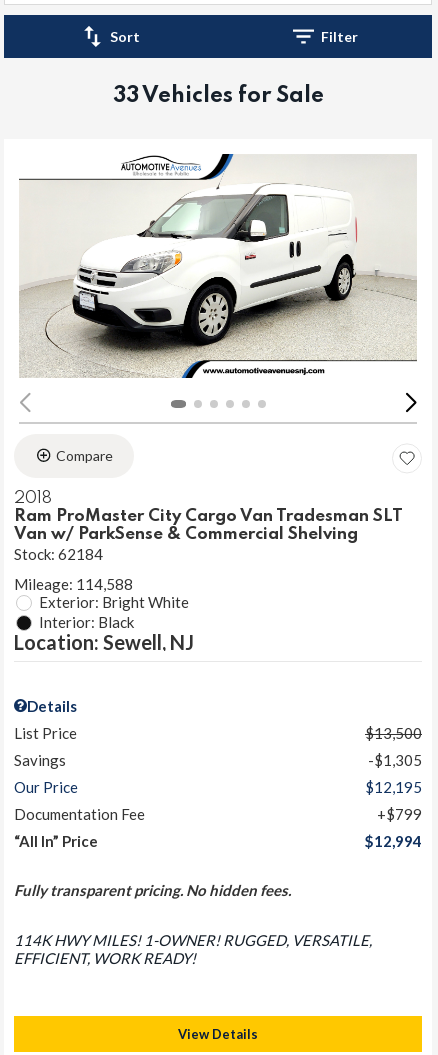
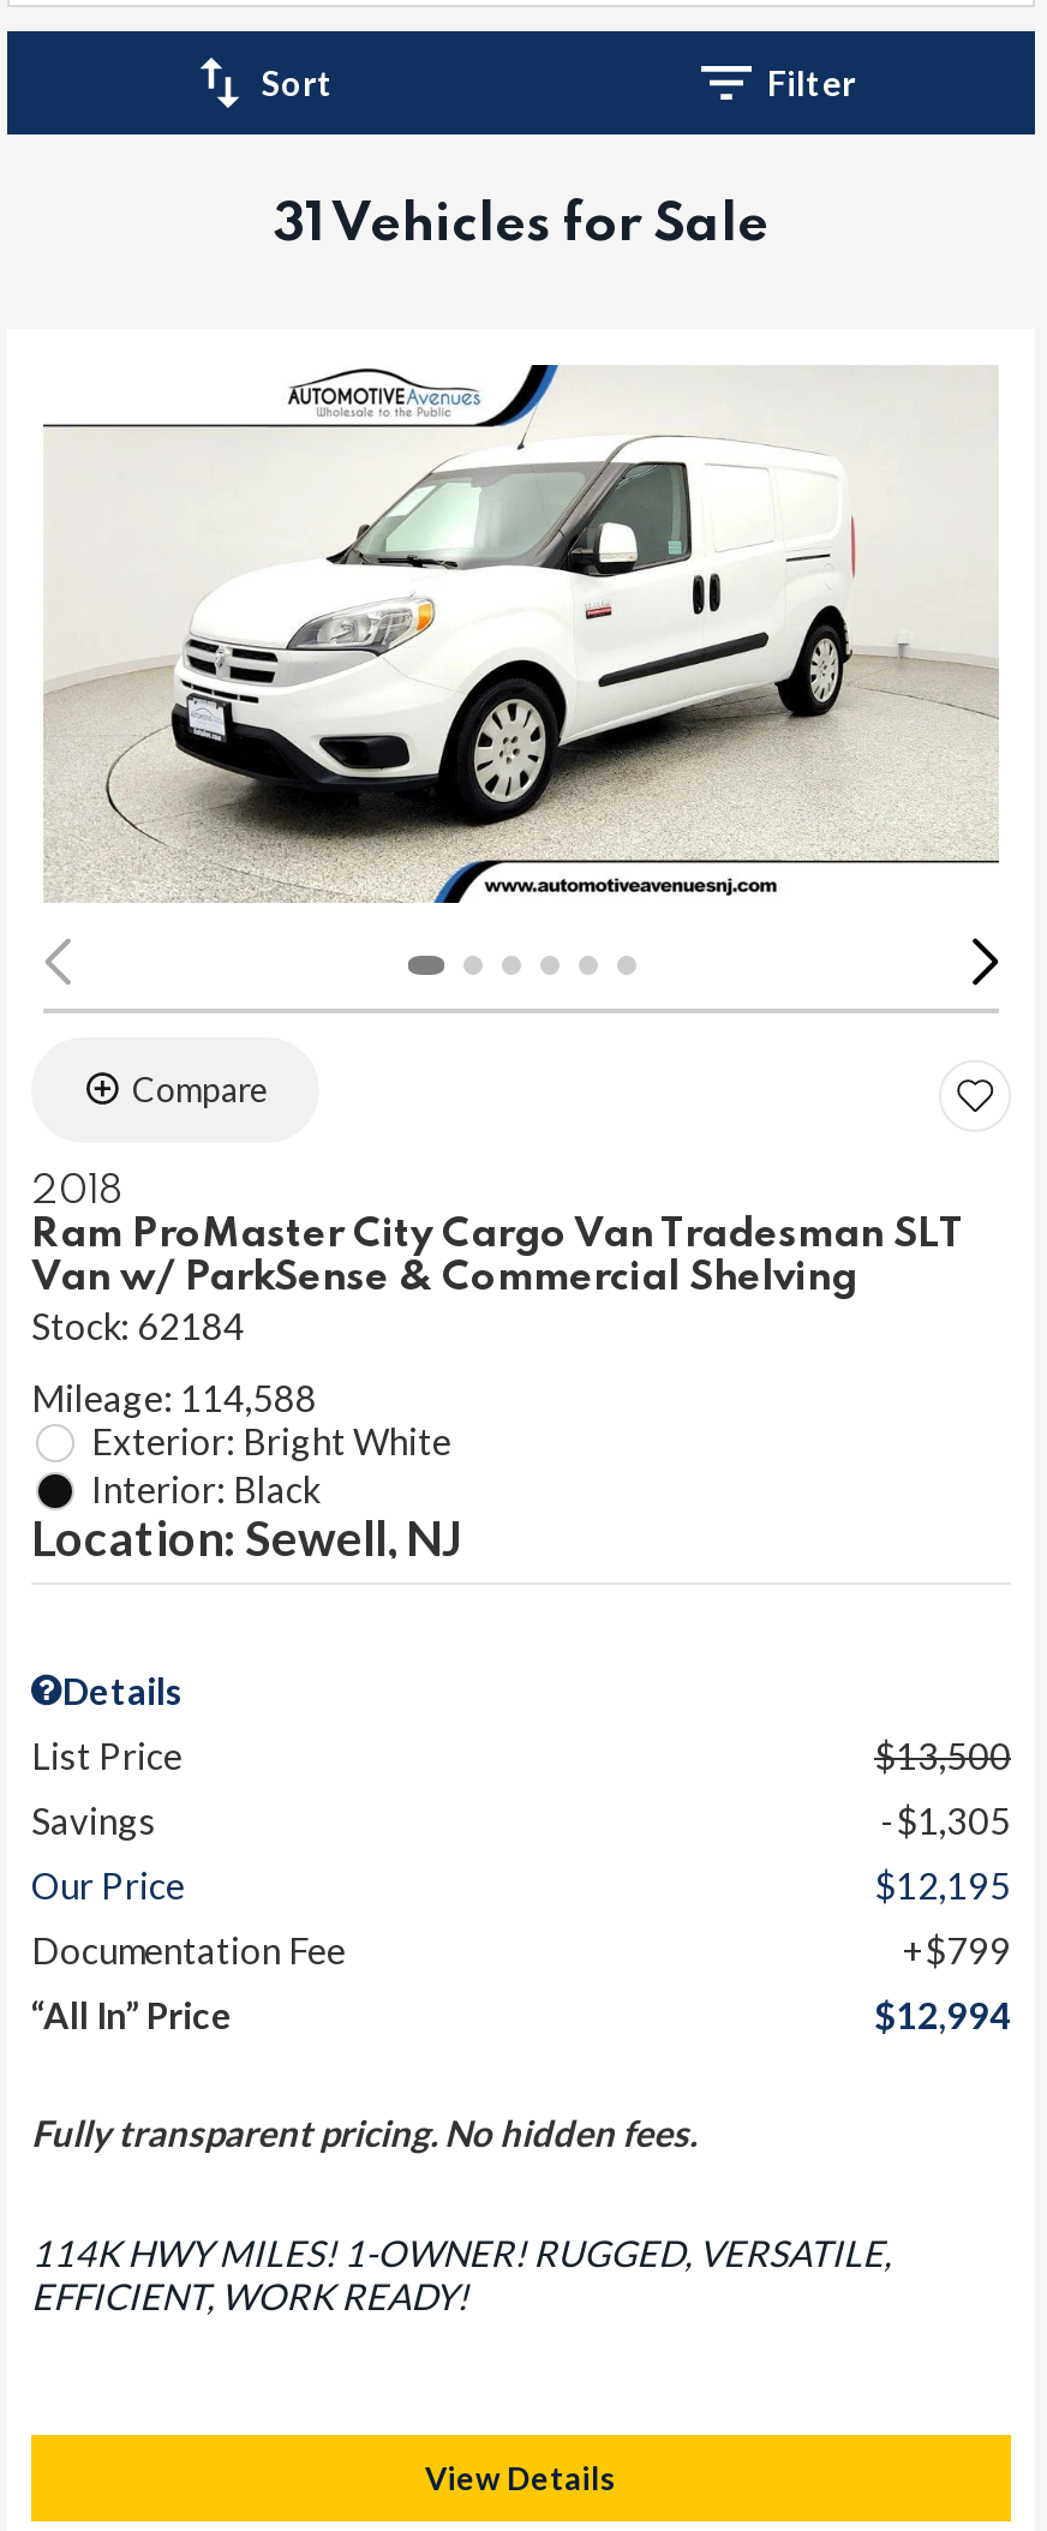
- 33 Vehicles for Sale
+ 31 Vehicles for Sale
